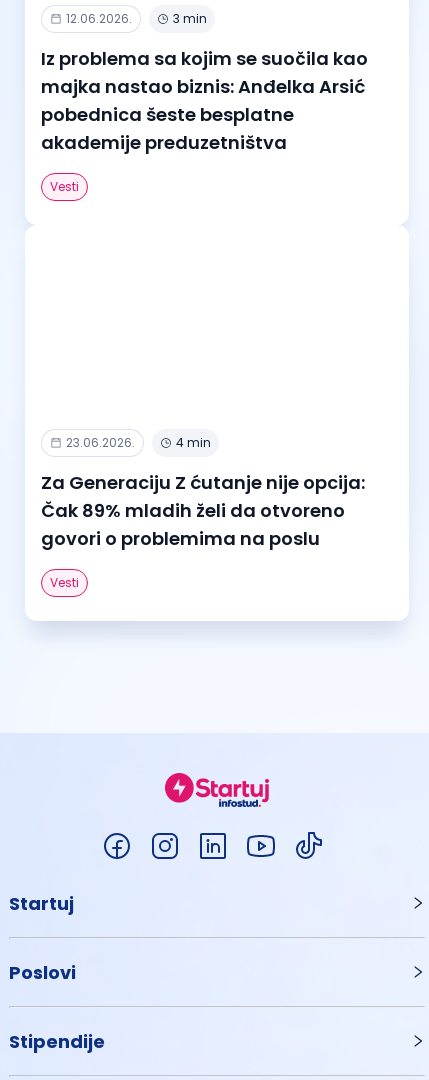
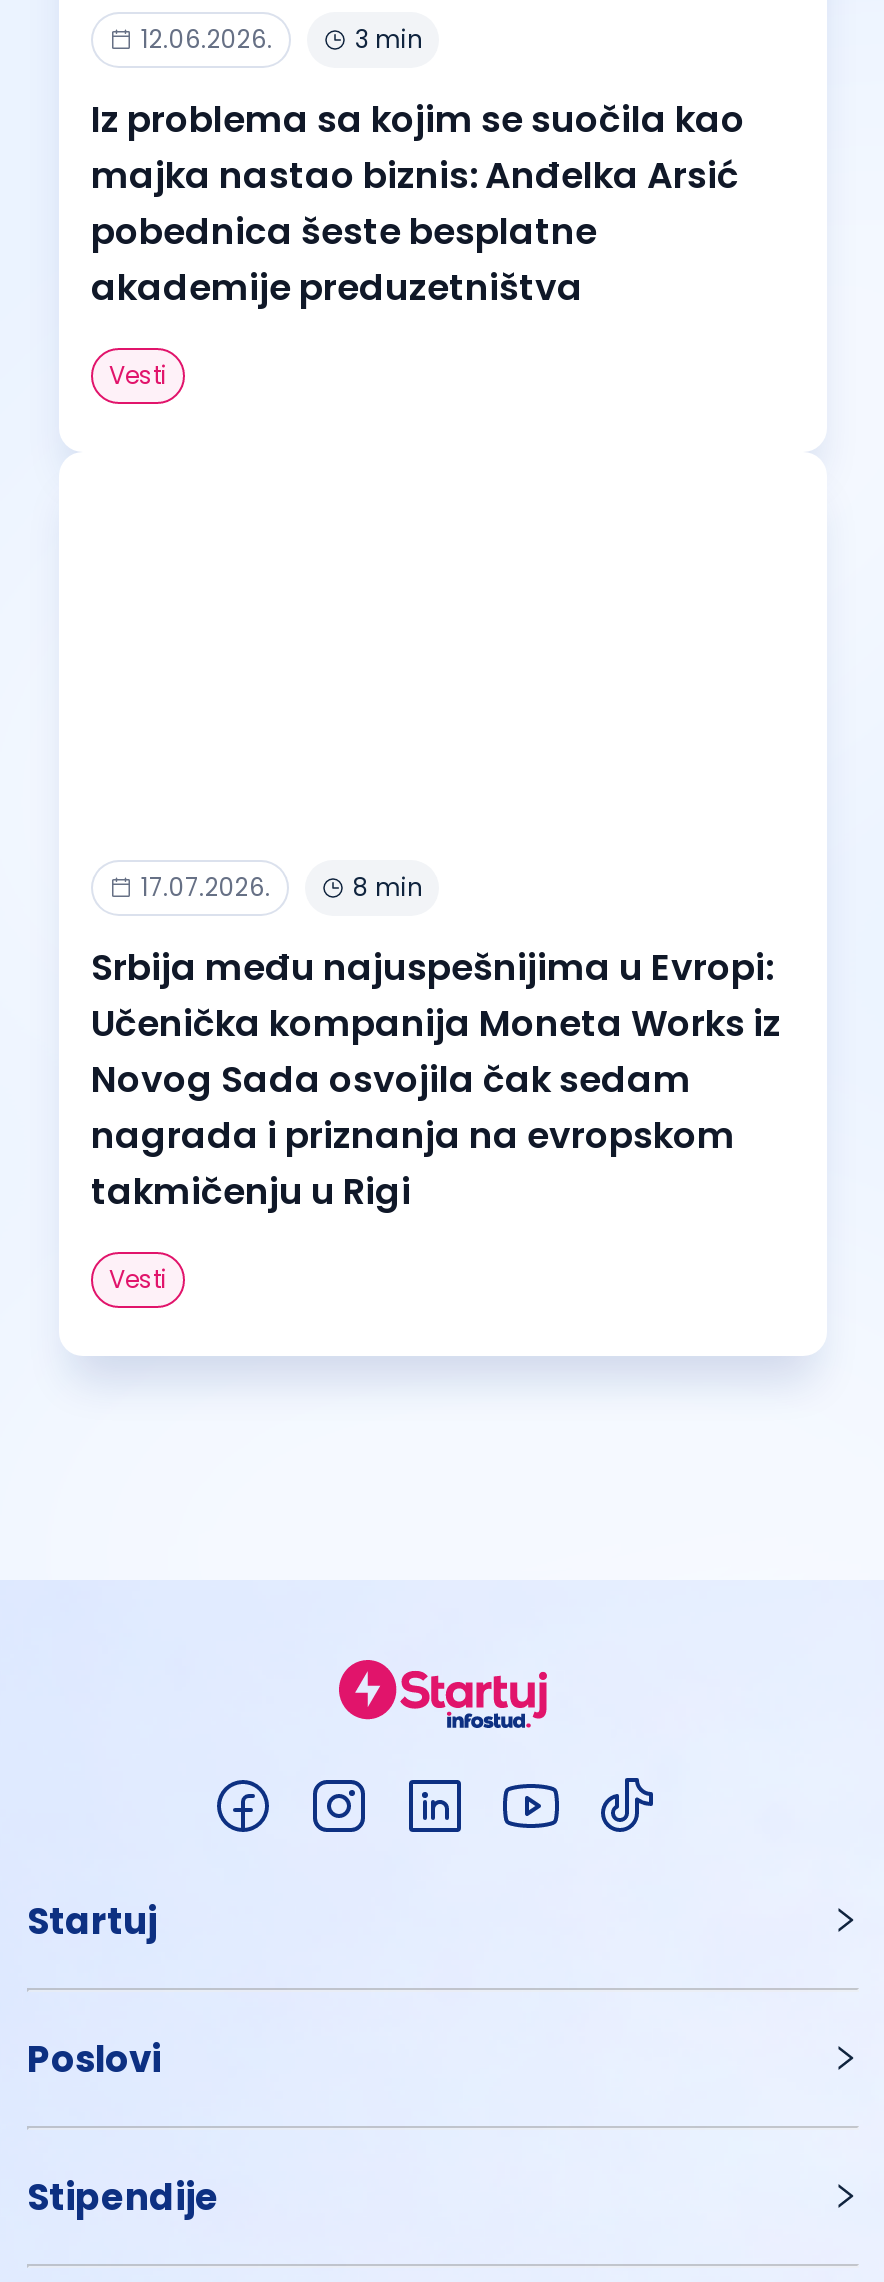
- 23.06.2026.
- 4 min
+ 17.07.2026.
+ 8 min

- Za Generaciju Z ćutanje nije opcija:
- Čak 89% mladih želi da otvoreno
- govori o problemima na poslu
+ Srbija među najuspešnijima u Evropi:
+ Učenička kompanija Moneta Works iz
+ Novog Sada osvojila čak sedam
+ nagrada i priznanja na evropskom
+ takmičenju u Rigi
